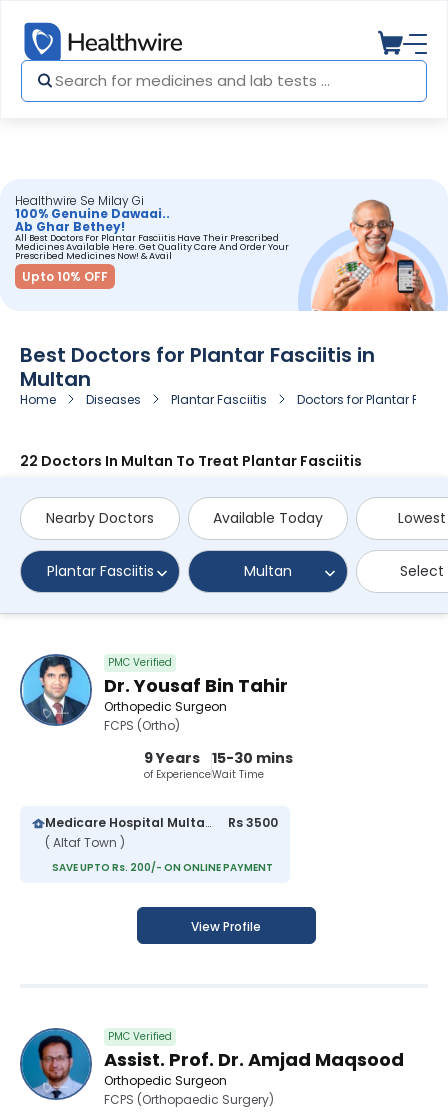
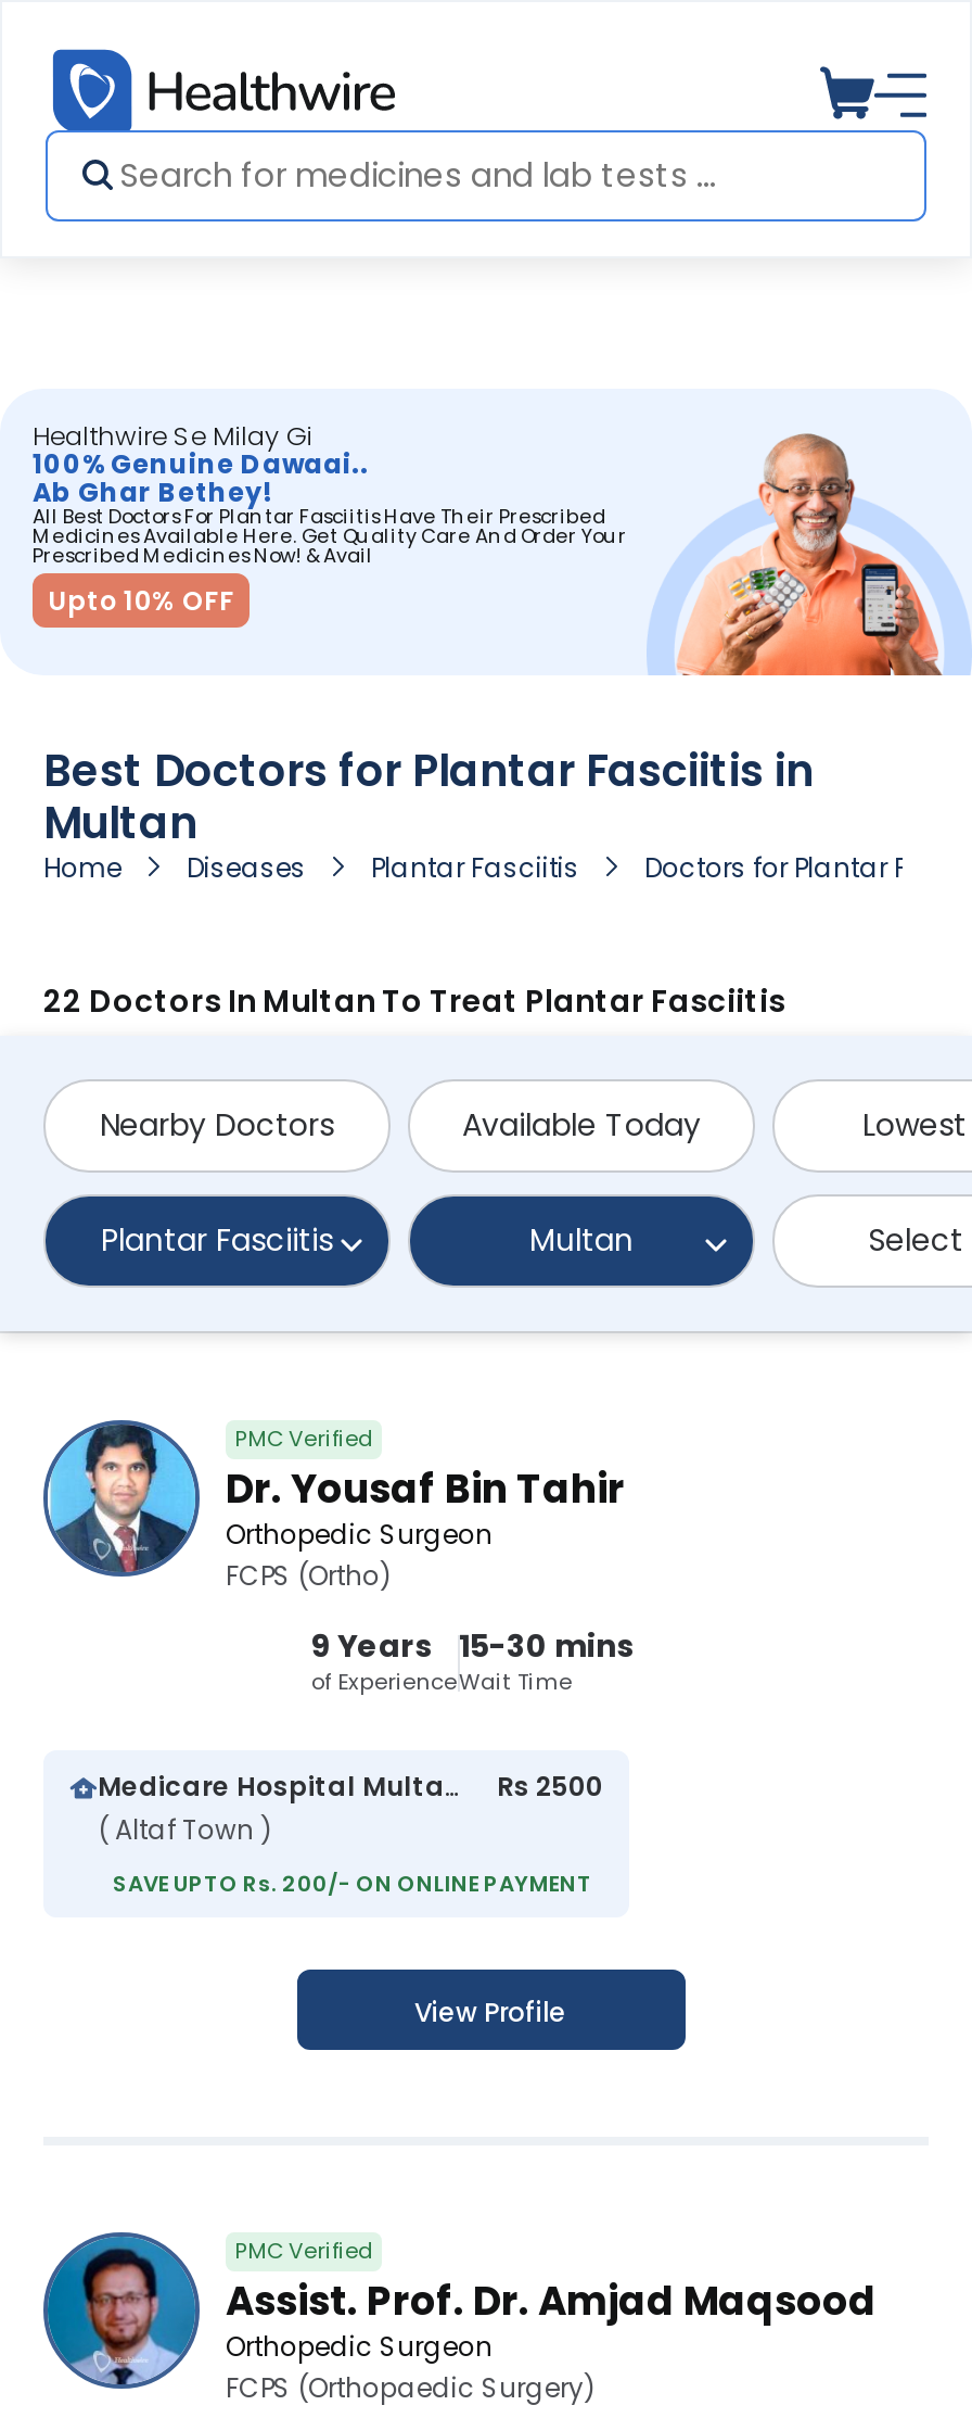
- Rs 3500
+ Rs 2500
